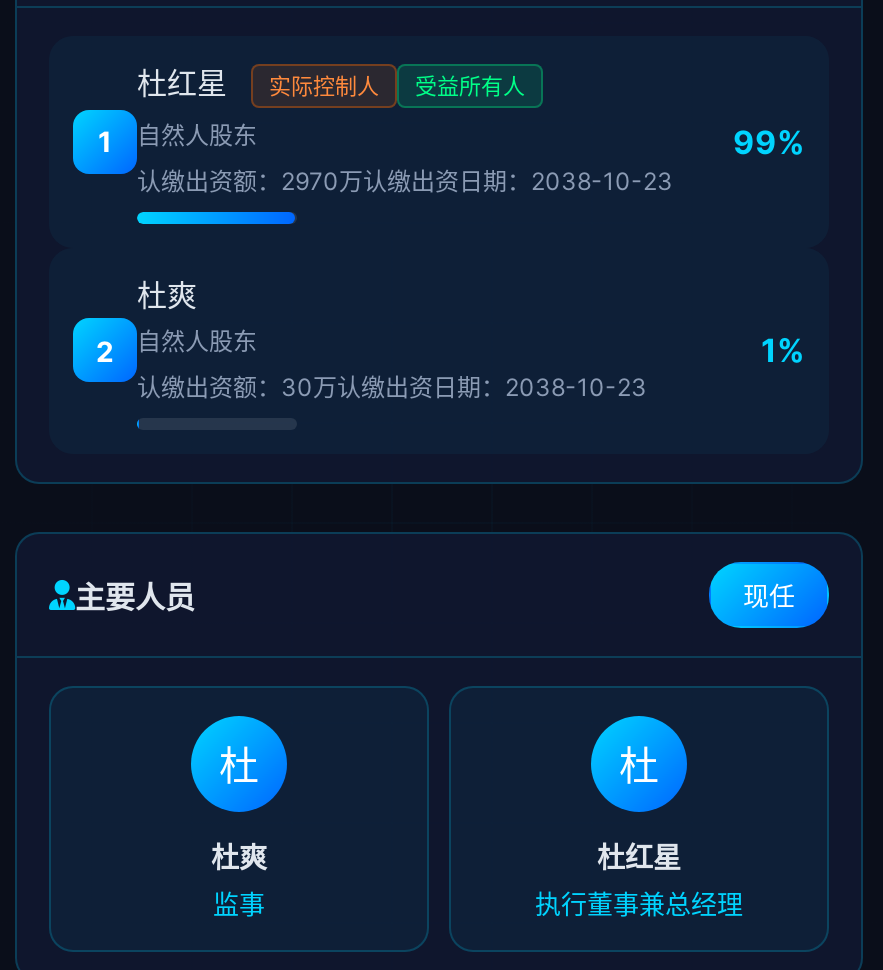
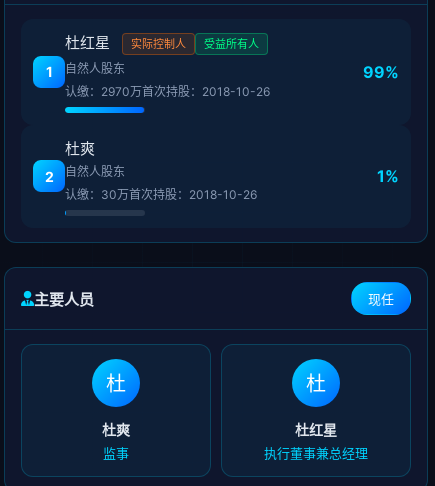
- 认缴出资额：2970万认缴出资日期：2038-10-23
+ 认缴：2970万首次持股：2018-10-26

- 认缴出资额：30万认缴出资日期：2038-10-23
+ 认缴：30万首次持股：2018-10-26
